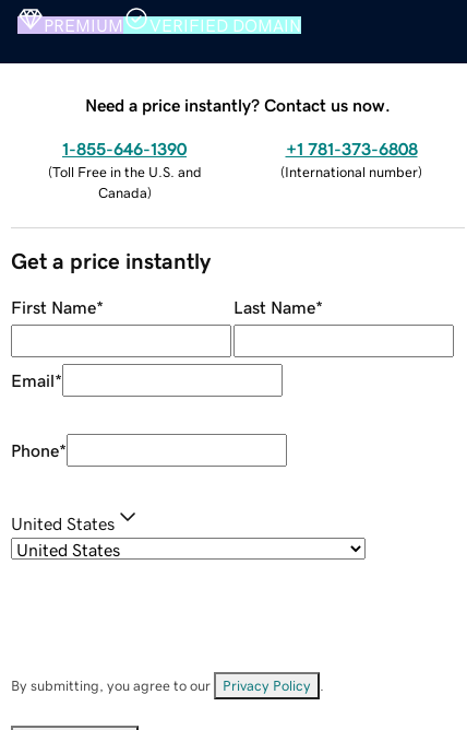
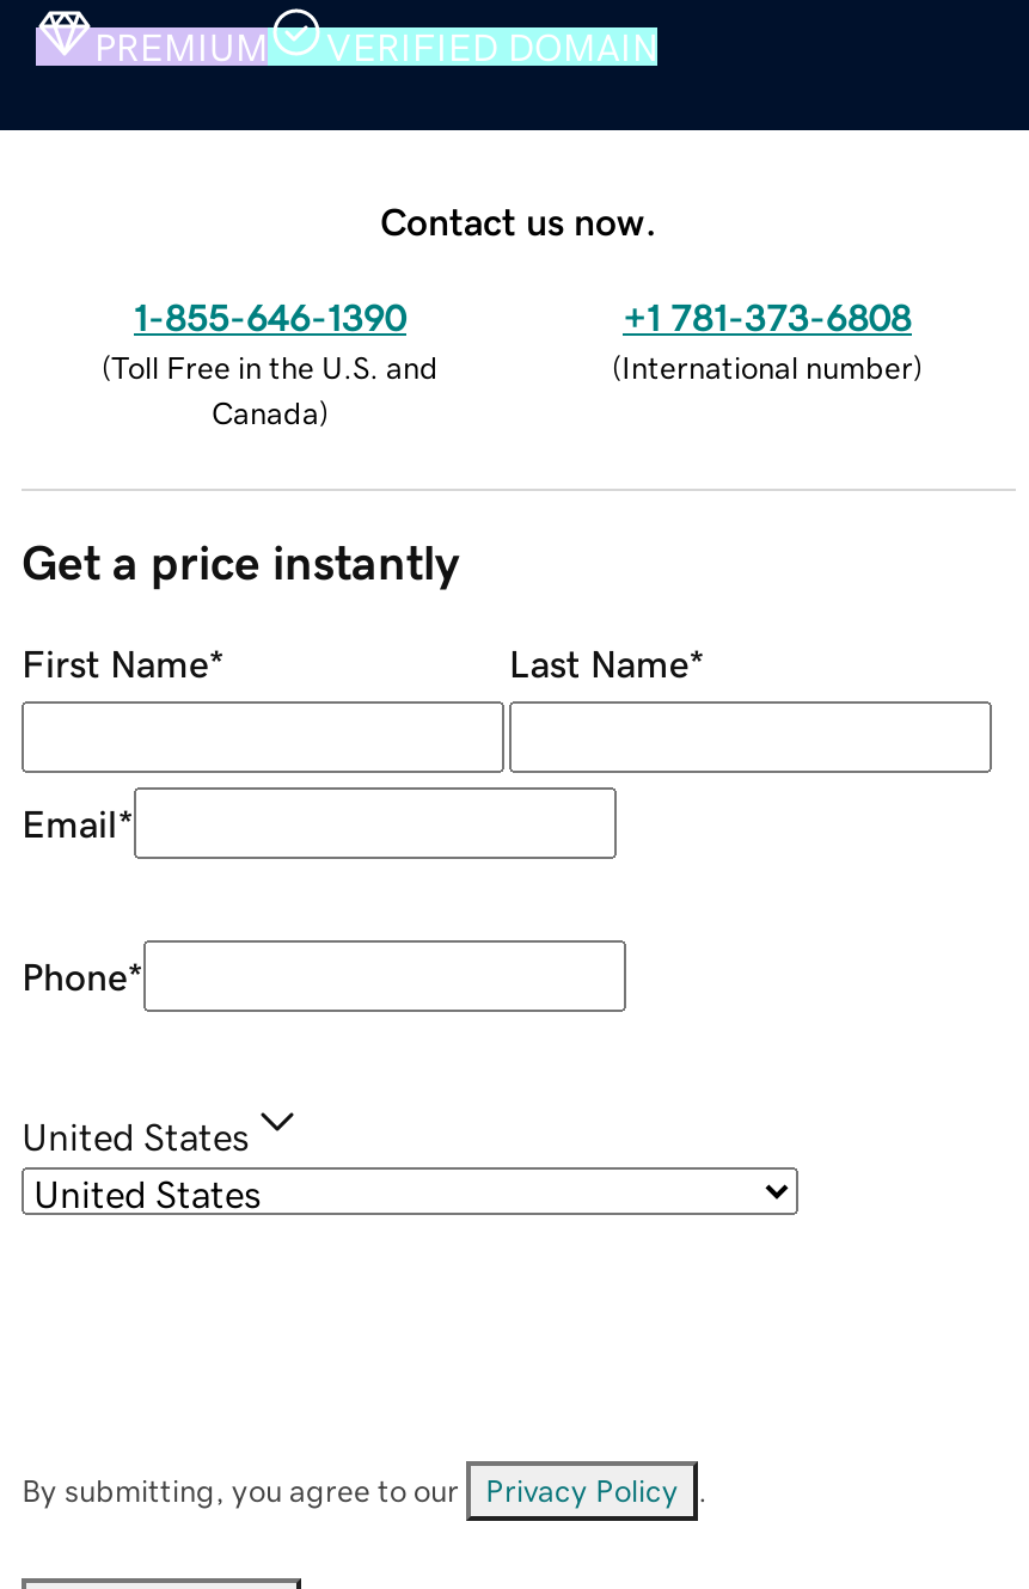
- Need a price instantly? Contact us now.
+ Contact us now.
